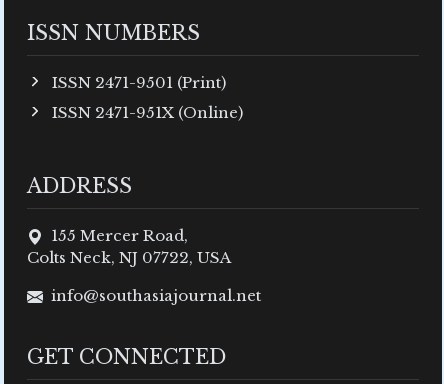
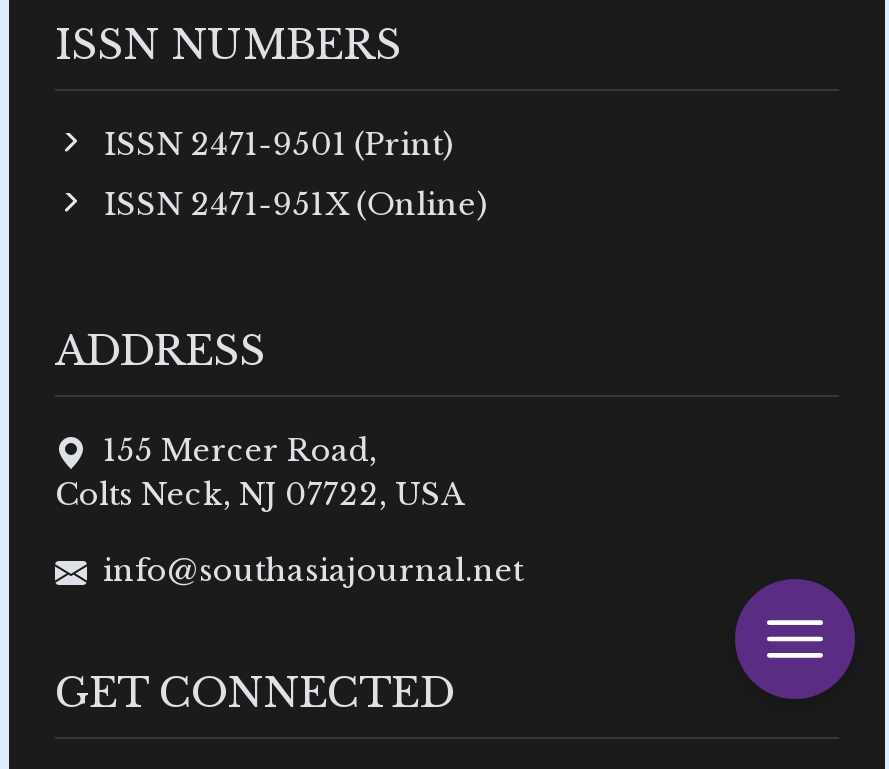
+ [image]
